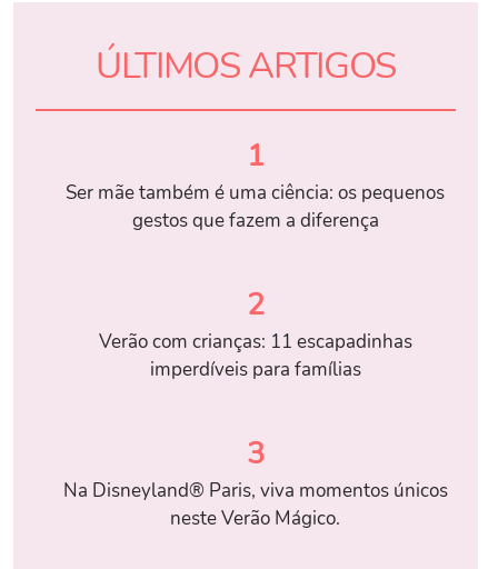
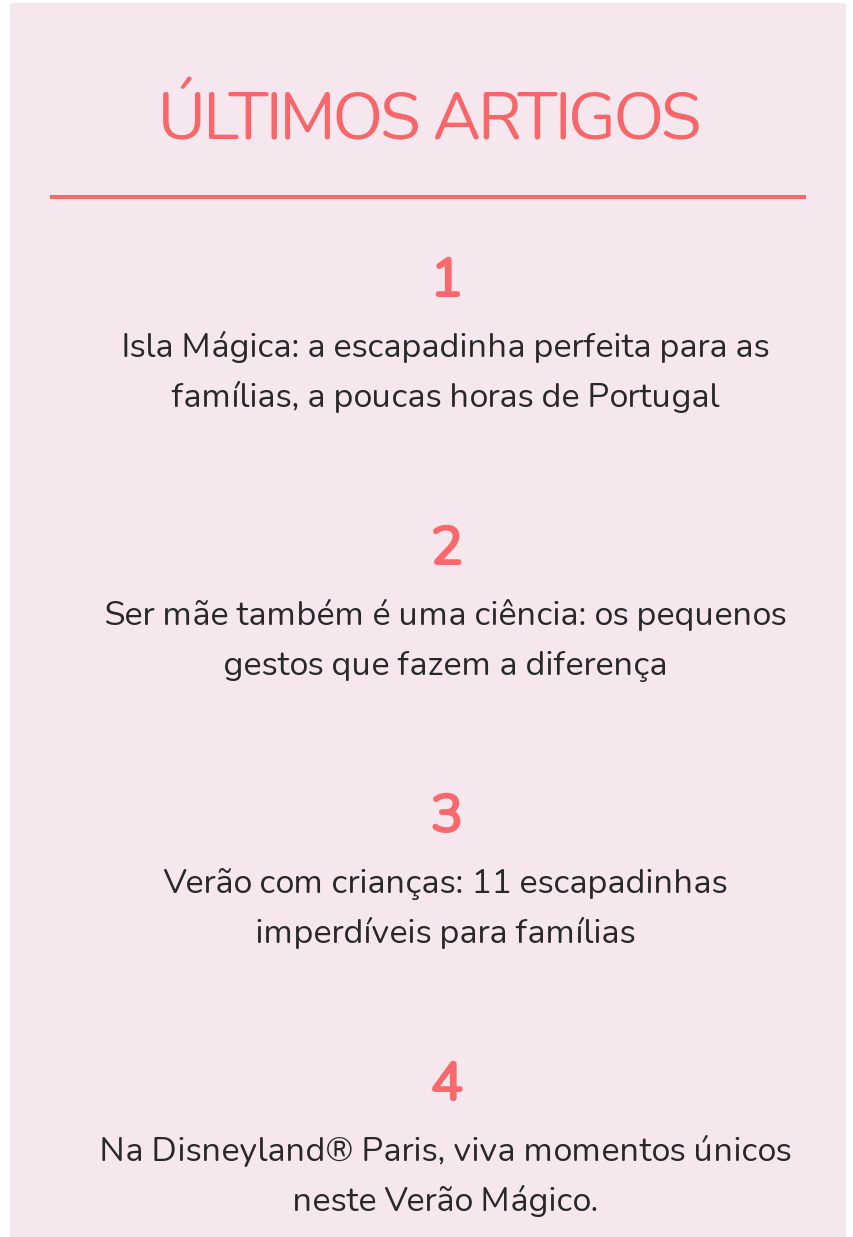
+ Isla Mágica: a escapadinha perfeita para as
+ famílias, a poucas horas de Portugal
+ 2

- 2
+ 3

- 3
+ 4
